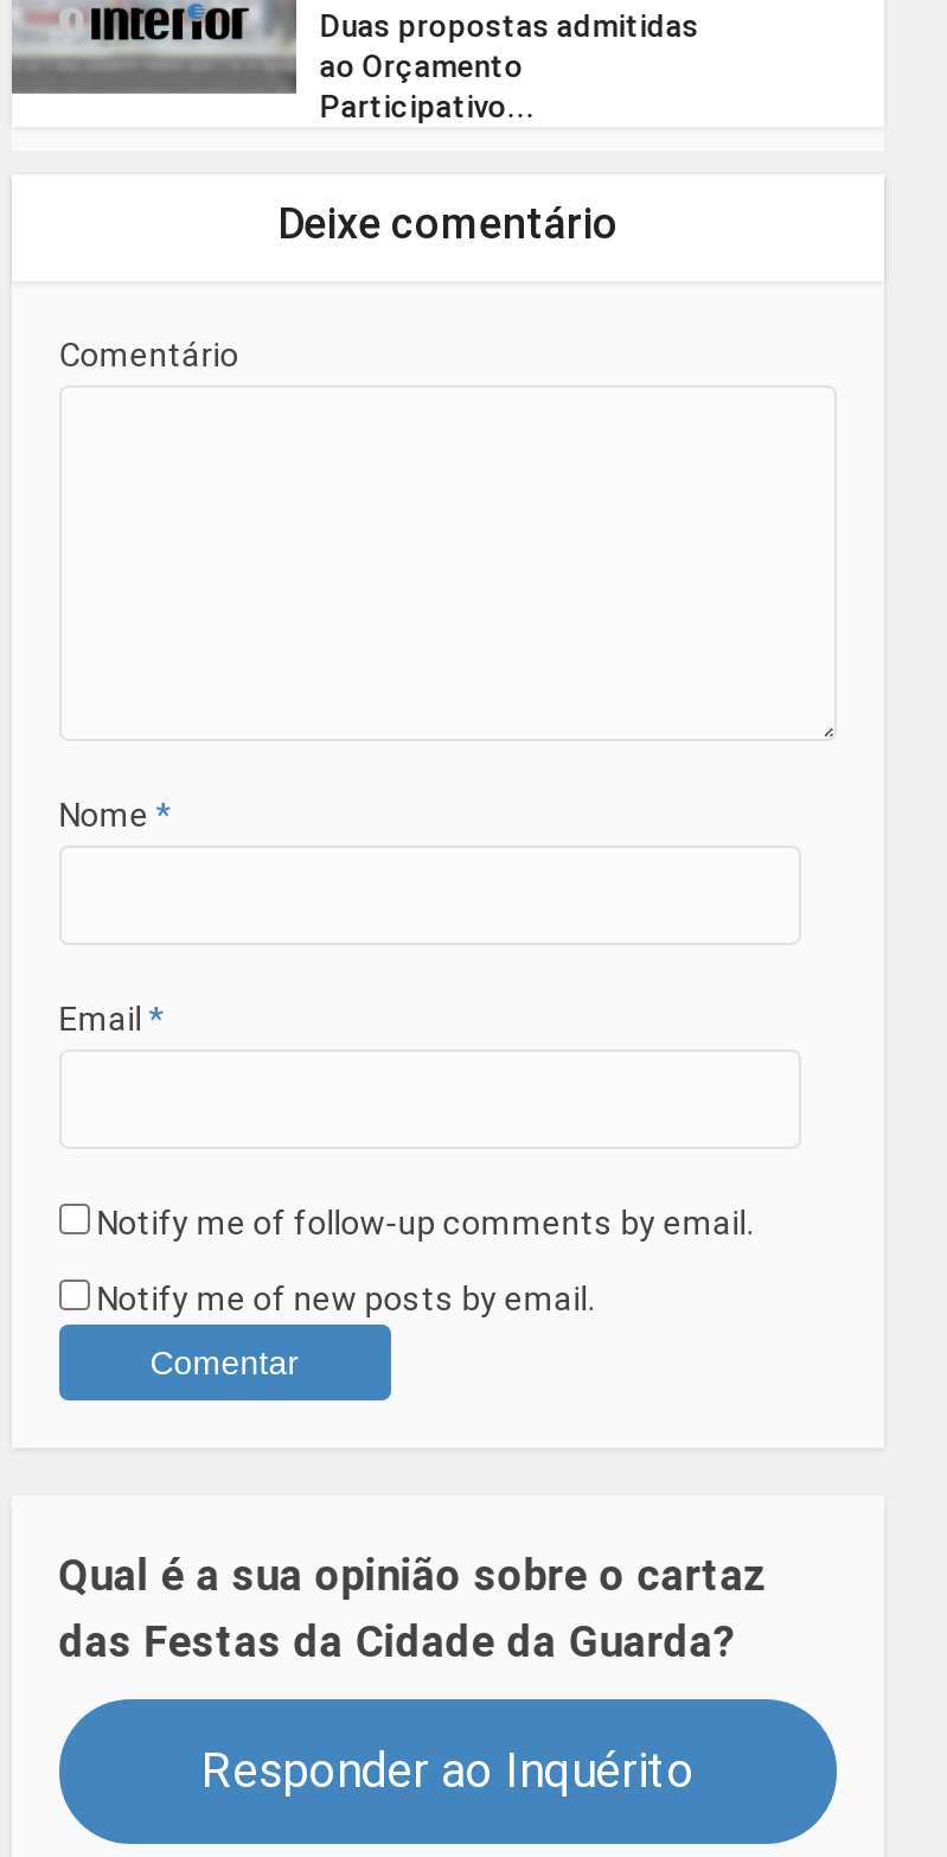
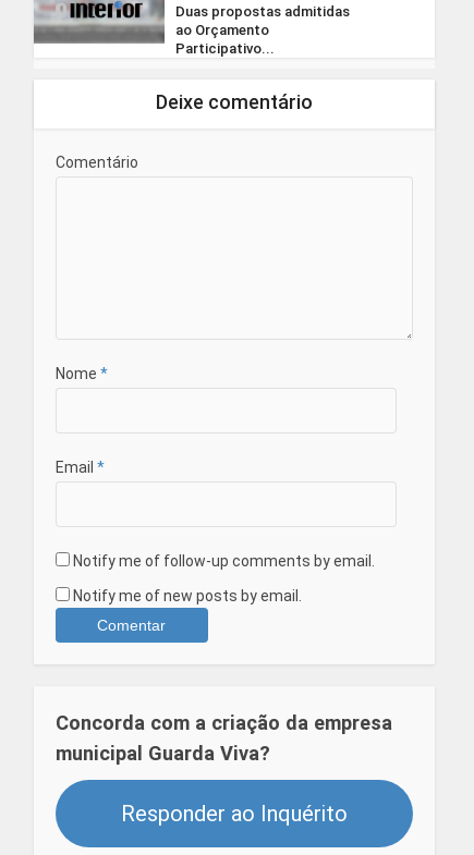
- Qual é a sua opinião sobre o cartaz
- das Festas da Cidade da Guarda?
+ Concorda com a criação da empresa
+ municipal Guarda Viva?
